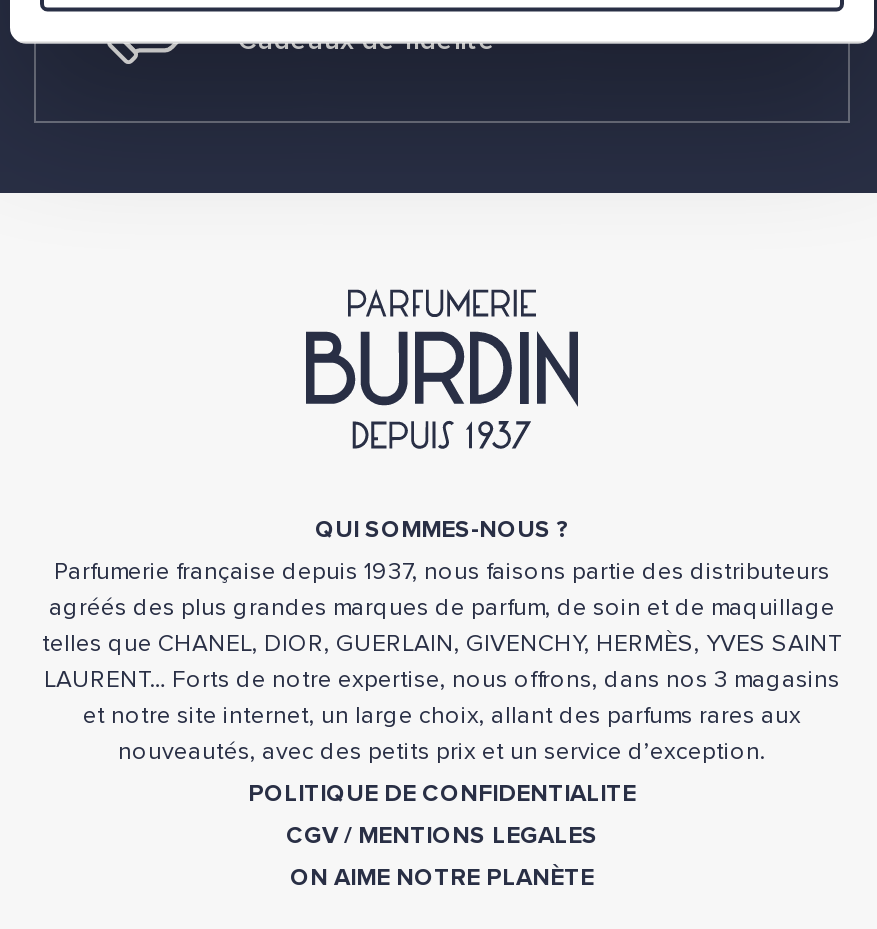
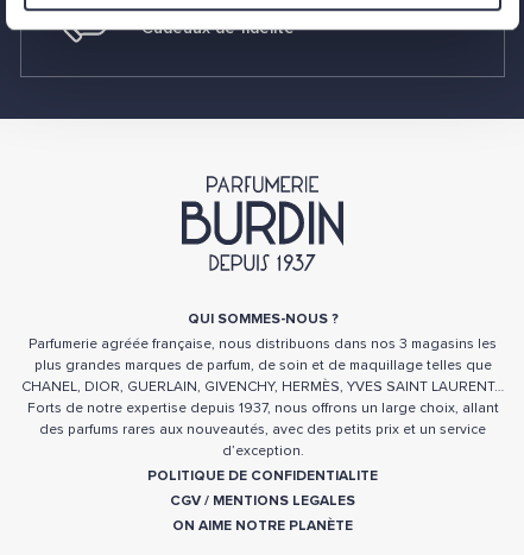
- Parfumerie française depuis 1937, nous faisons partie des distributeurs
- agréés des plus grandes marques de parfum, de soin et de maquillage
- telles que CHANEL, DIOR, GUERLAIN, GIVENCHY, HERMÈS, YVES SAINT
- LAURENT… Forts de notre expertise, nous offrons, dans nos 3 magasins
- et notre site internet, un large choix, allant des parfums rares aux
- nouveautés, avec des petits prix et un service d’exception.
+ Parfumerie agréée française, nous distribuons dans nos 3 magasins les
+ plus grandes marques de parfum, de soin et de maquillage telles que
+ CHANEL, DIOR, GUERLAIN, GIVENCHY, HERMÈS, YVES SAINT LAURENT…
+ Forts de notre expertise depuis 1937, nous offrons un large choix, allant
+ des parfums rares aux nouveautés, avec des petits prix et un service
+ d’exception.
